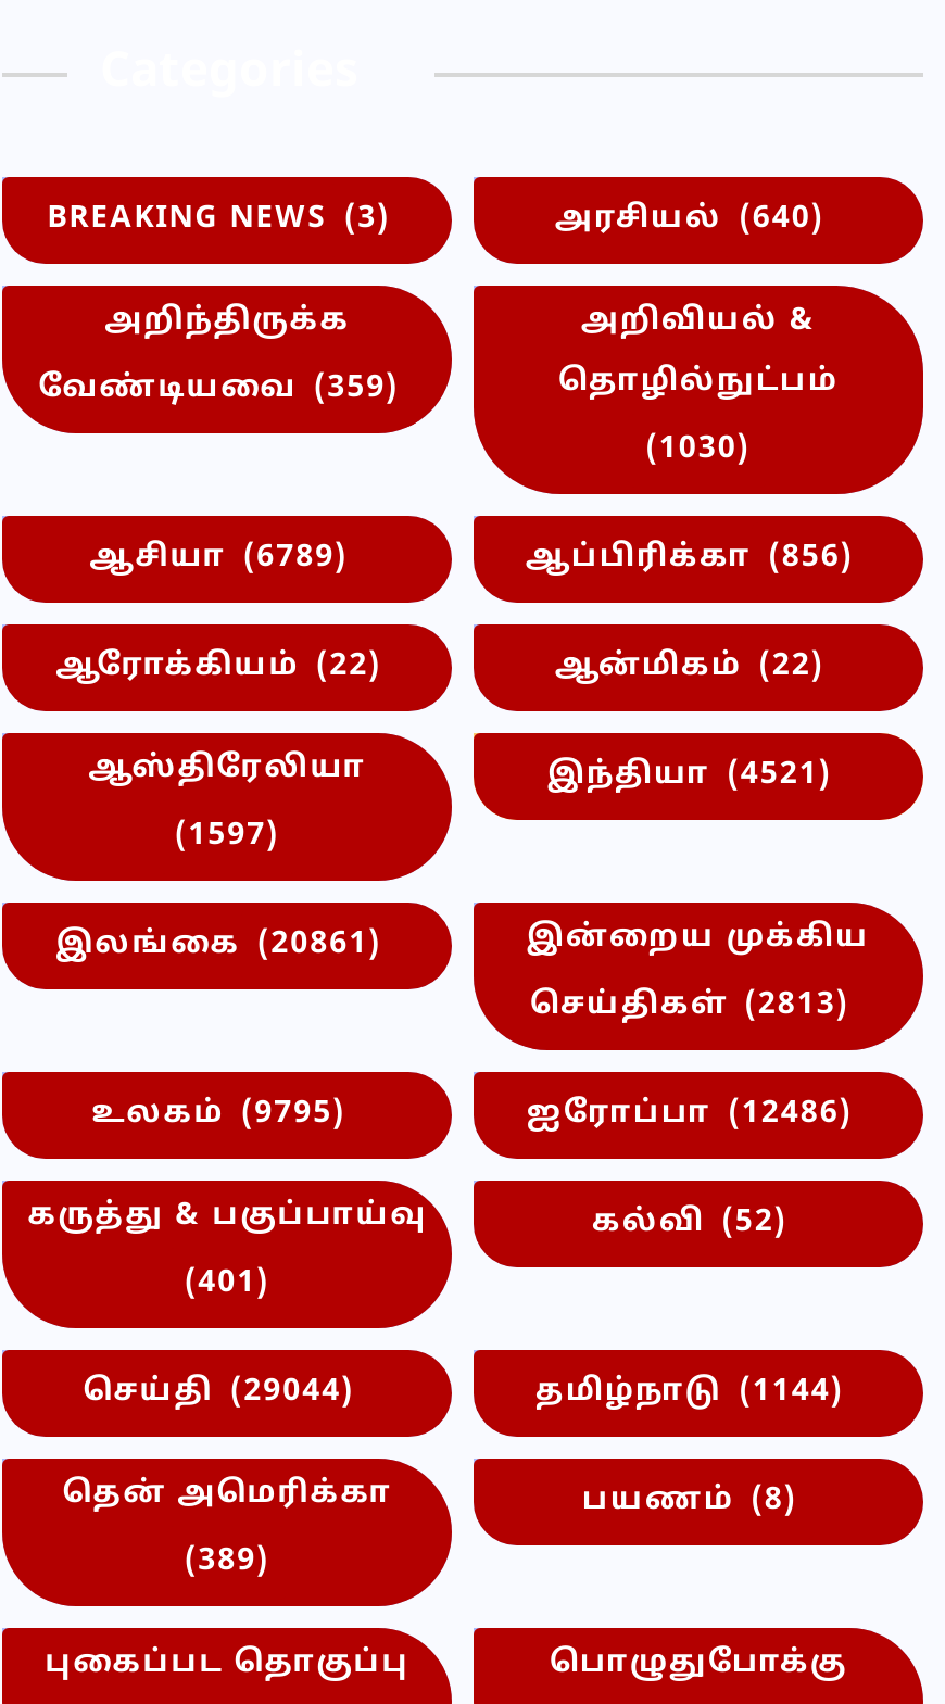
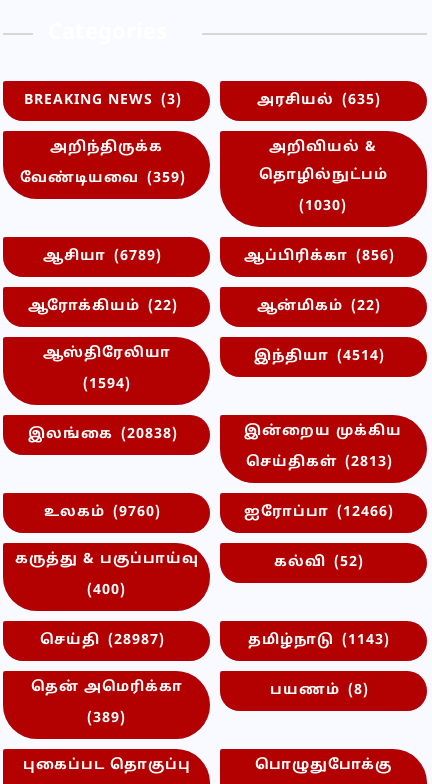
- அரசியல் (640)
+ அரசியல் (635)

- இந்தியா (4521)
+ இந்தியா (4514)

- (1597)
+ (1594)

- இலங்கை (20861)
+ இலங்கை (20838)

- உலகம் (9795)
+ உலகம் (9760)

- ஐரோப்பா (12486)
+ ஐரோப்பா (12466)

- (401)
+ (400)

- செய்தி (29044)
+ செய்தி (28987)

- தமிழ்நாடு (1144)
+ தமிழ்நாடு (1143)
